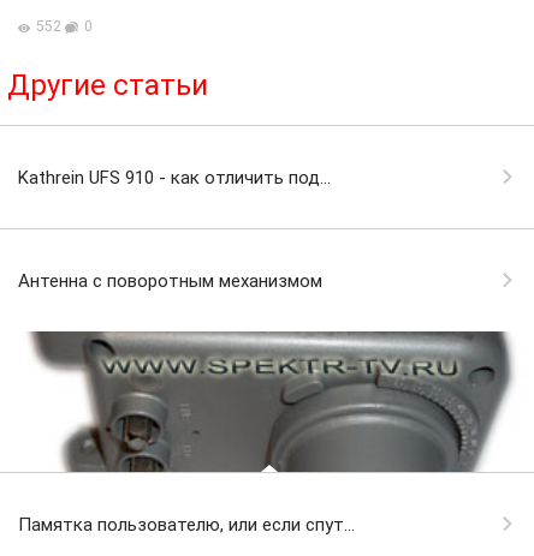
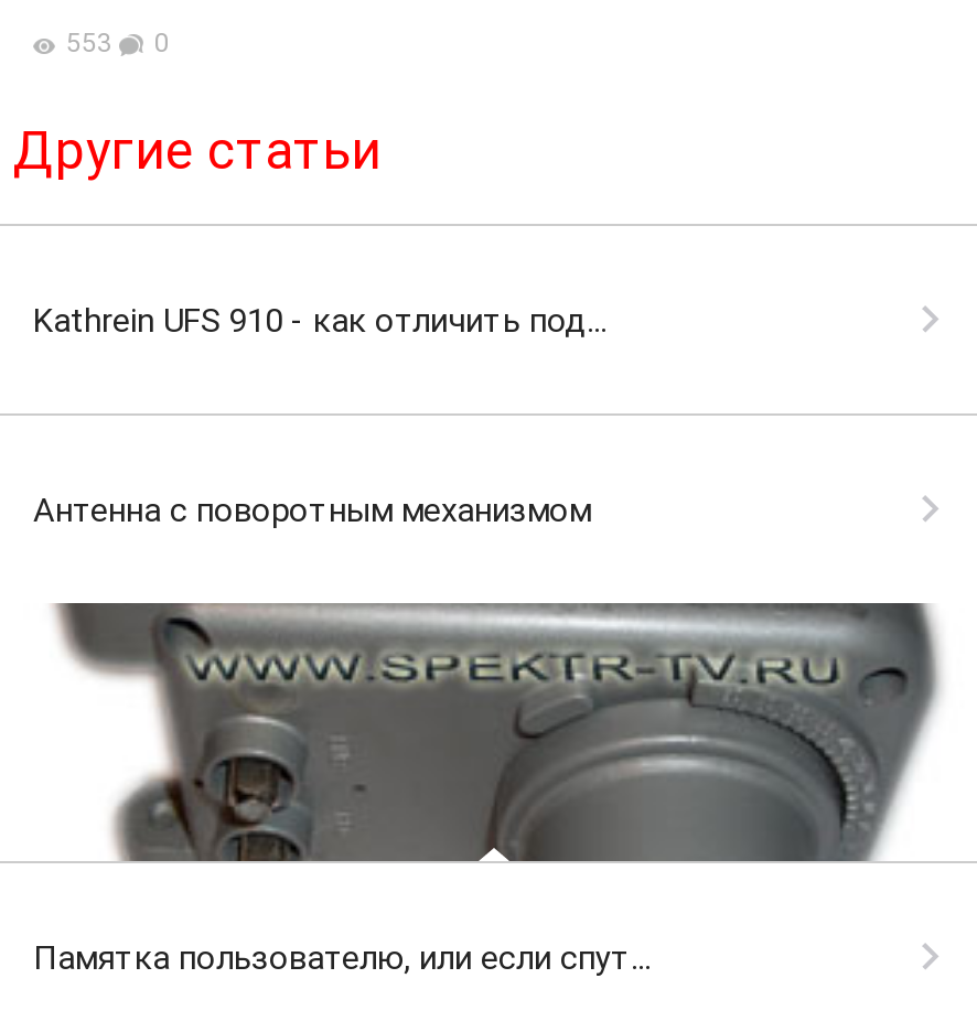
- 552 0
+ 553 0
